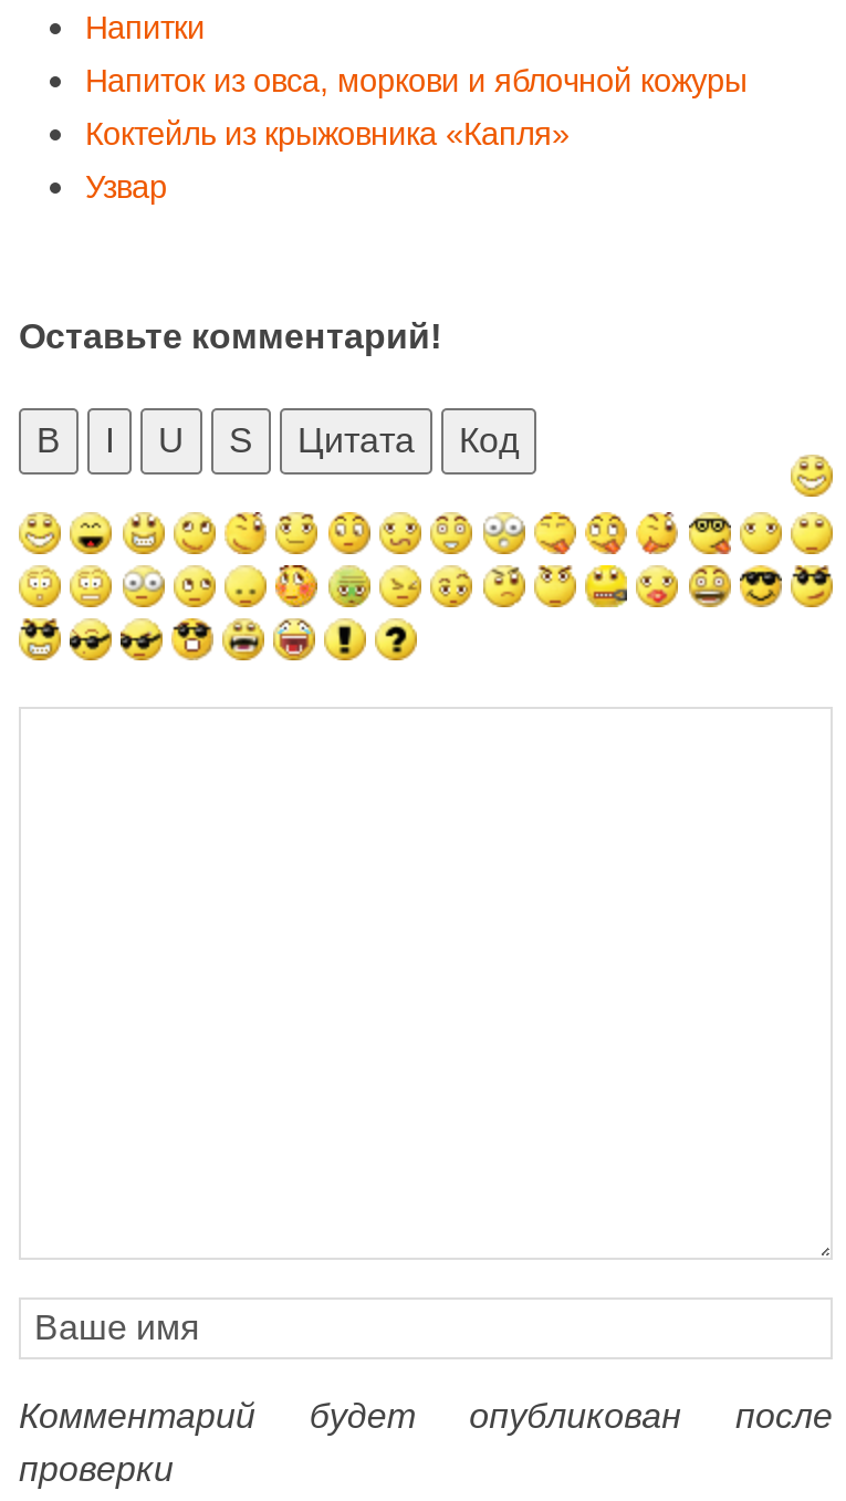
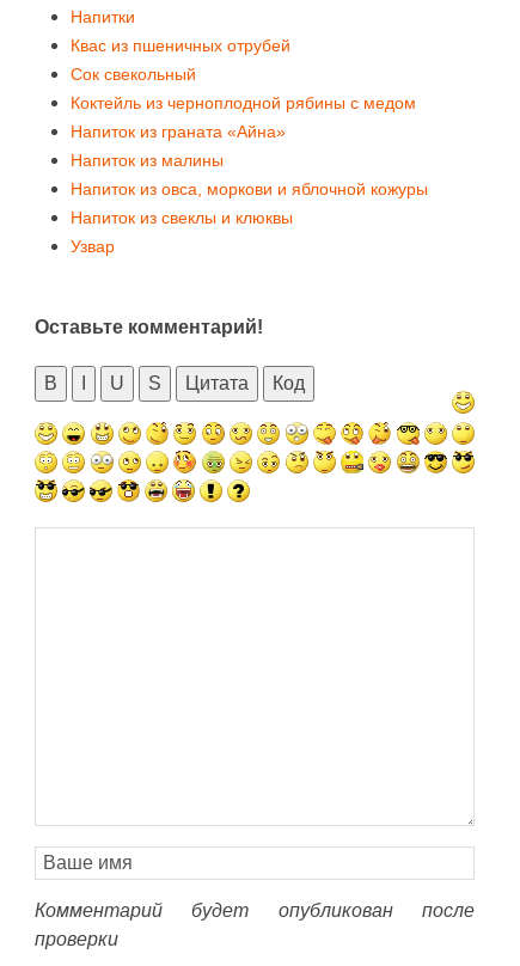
+ Квас из пшеничных отрубей
+ Сок свекольный
+ Коктейль из черноплодной рябины с медом
+ Напиток из граната «Айна»
+ Напиток из малины

- Коктейль из крыжовника «Капля»
+ Напиток из свеклы и клюквы
